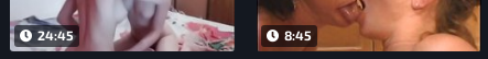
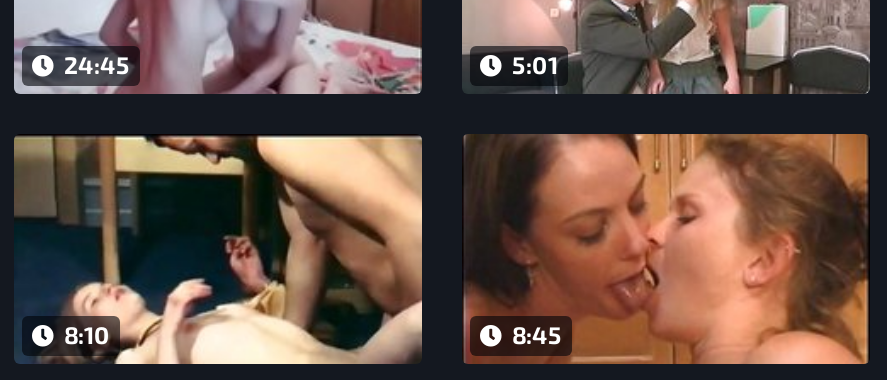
+ [image]
+ 8:10

+ [image]

+ 5:01
